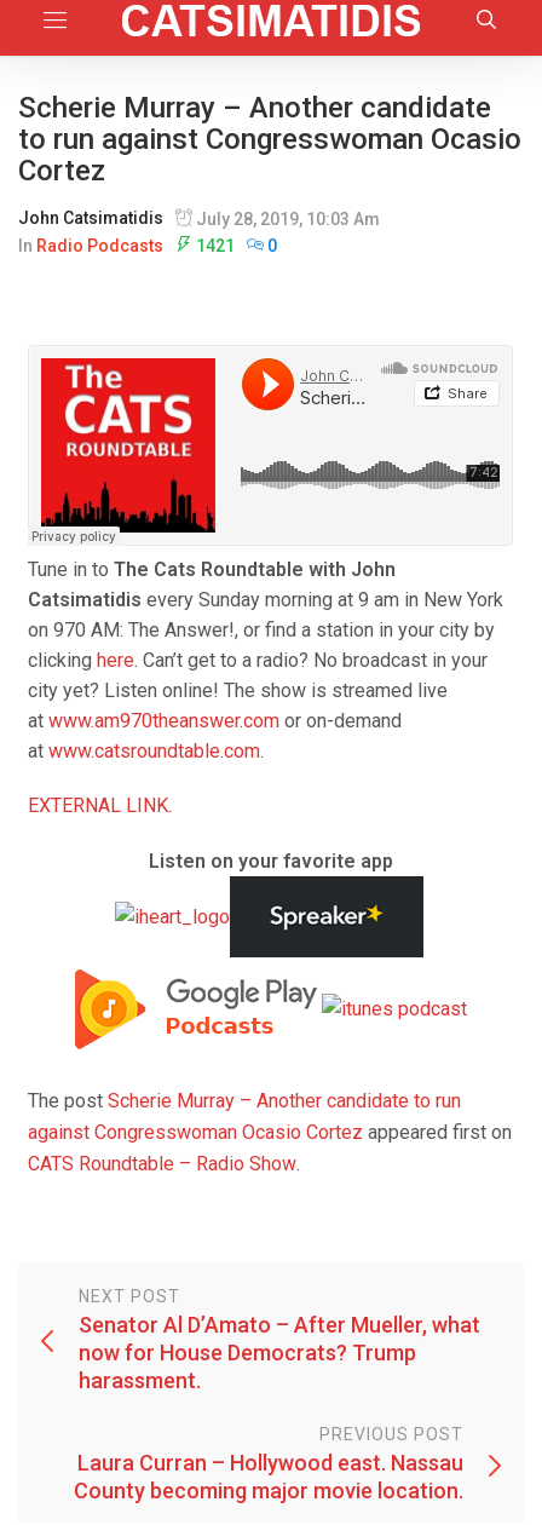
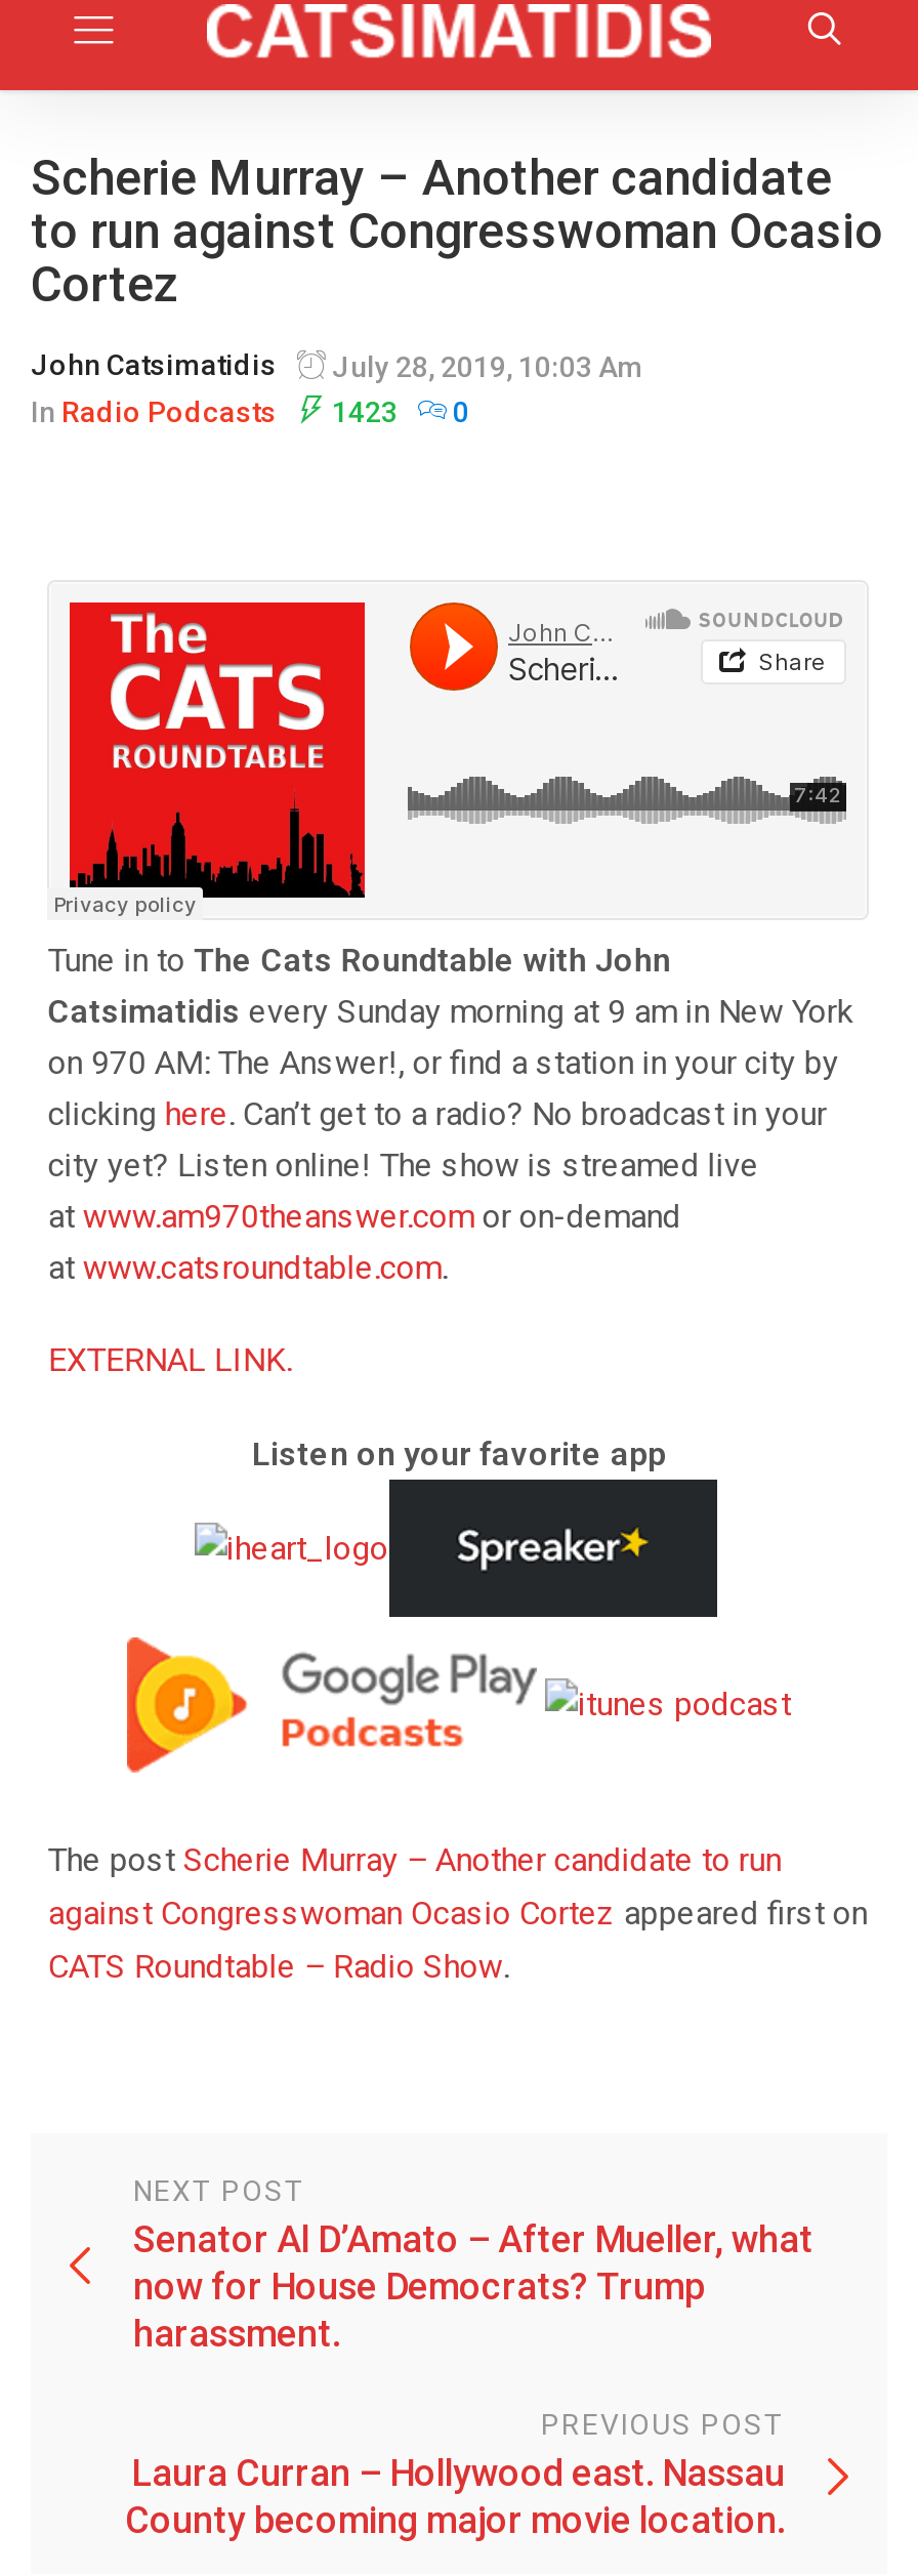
- In Radio Podcasts 1421 0
+ In Radio Podcasts 1423 0
